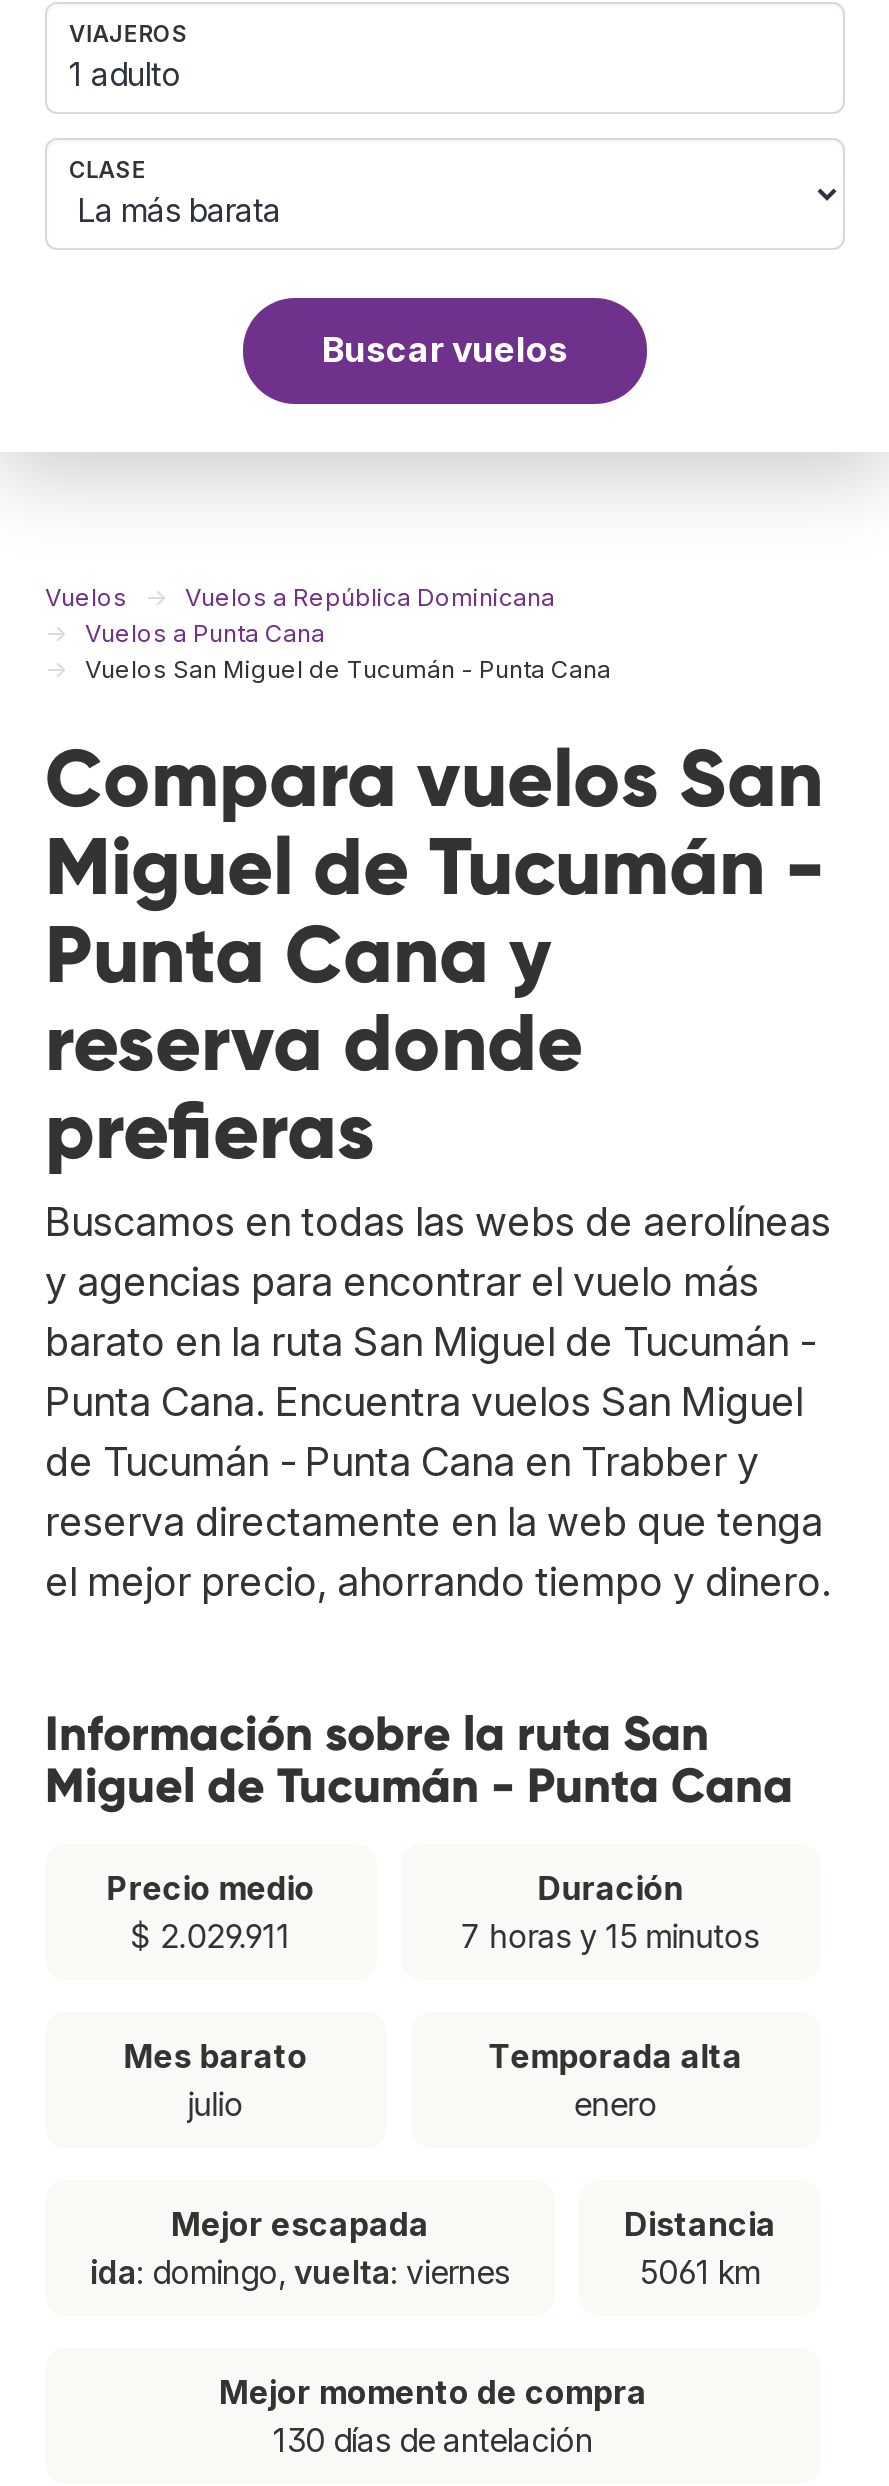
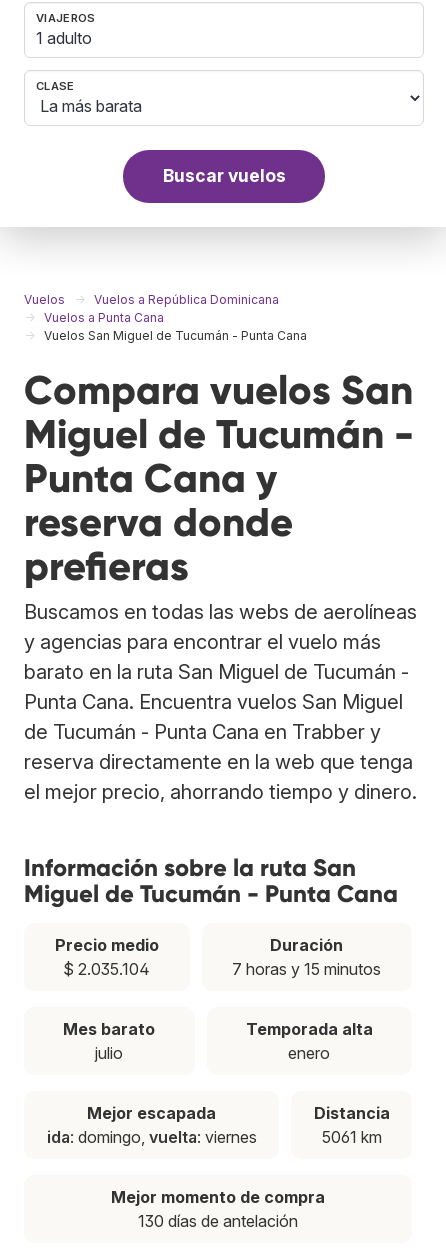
- $ 2.029.911
+ $ 2.035.104
